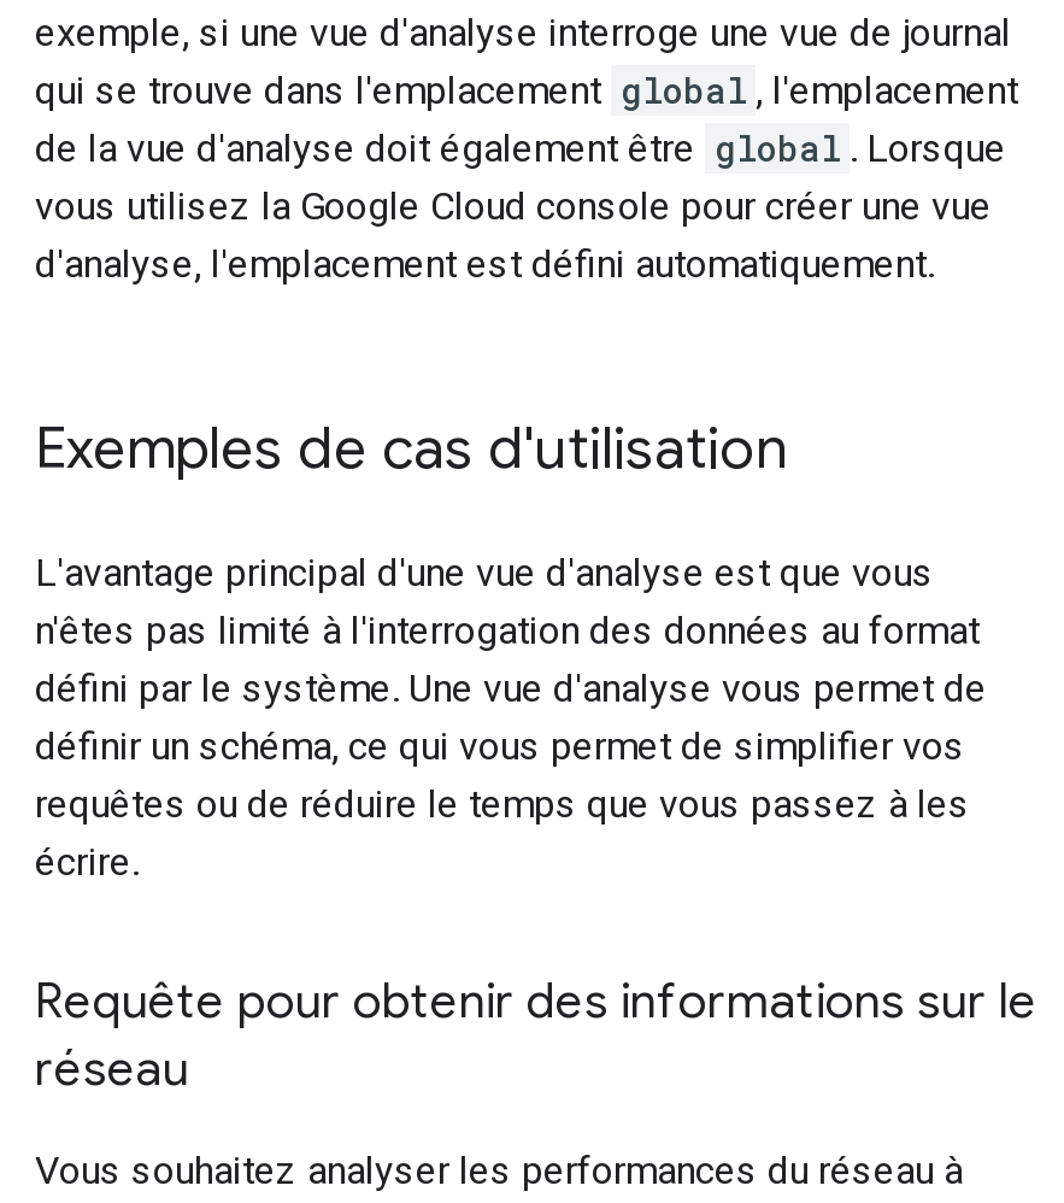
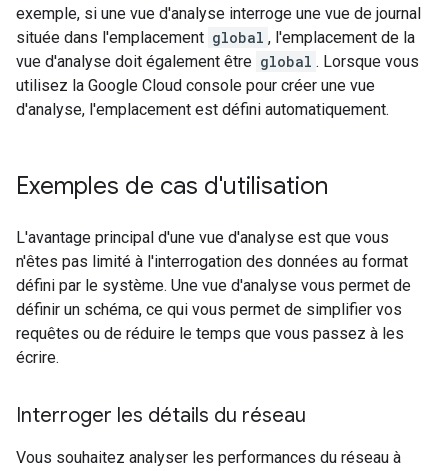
- qui se trouve dans l'emplacement global , l'emplacement
- de la vue d'analyse doit également être global . Lorsque
- vous utilisez la Google Cloud console pour créer une vue
+ située dans l'emplacement global , l'emplacement de la
+ vue d'analyse doit également être global . Lorsque vous
+ utilisez la Google Cloud console pour créer une vue

- Requête pour obtenir des informations sur le
- réseau
+ Interroger les détails du réseau
